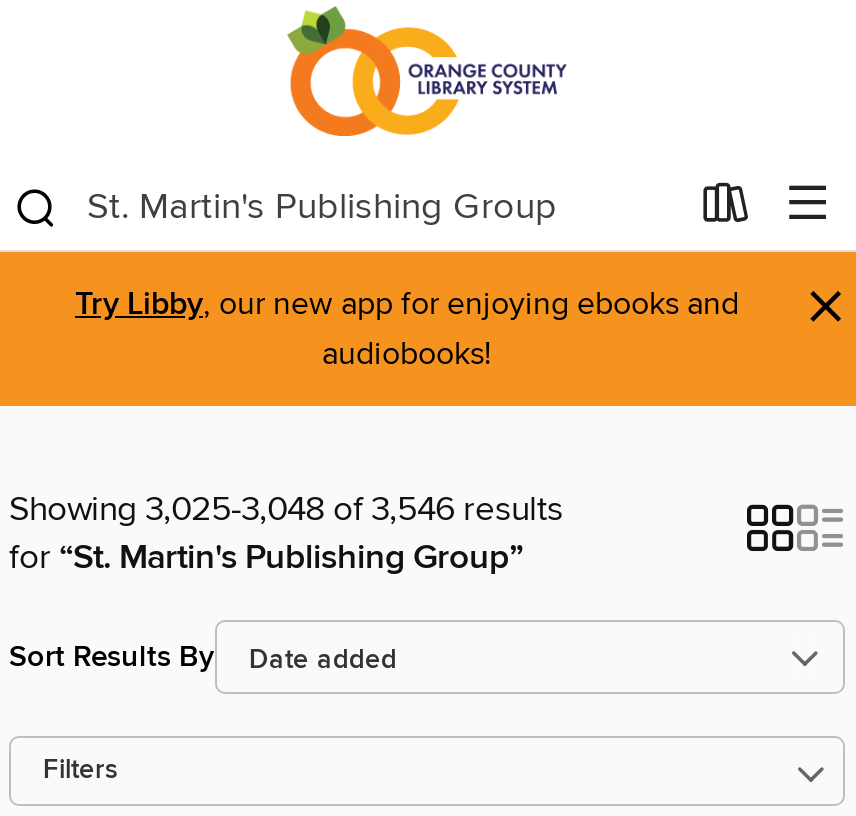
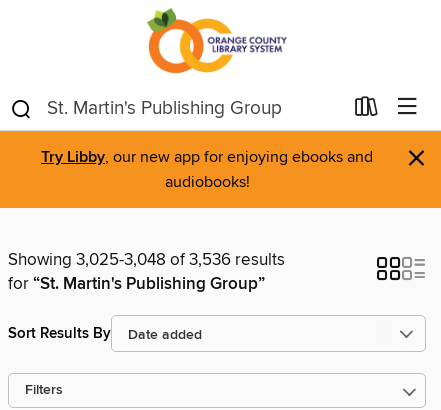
- Showing 3,025-3,048 of 3,546 results
+ Showing 3,025-3,048 of 3,536 results
